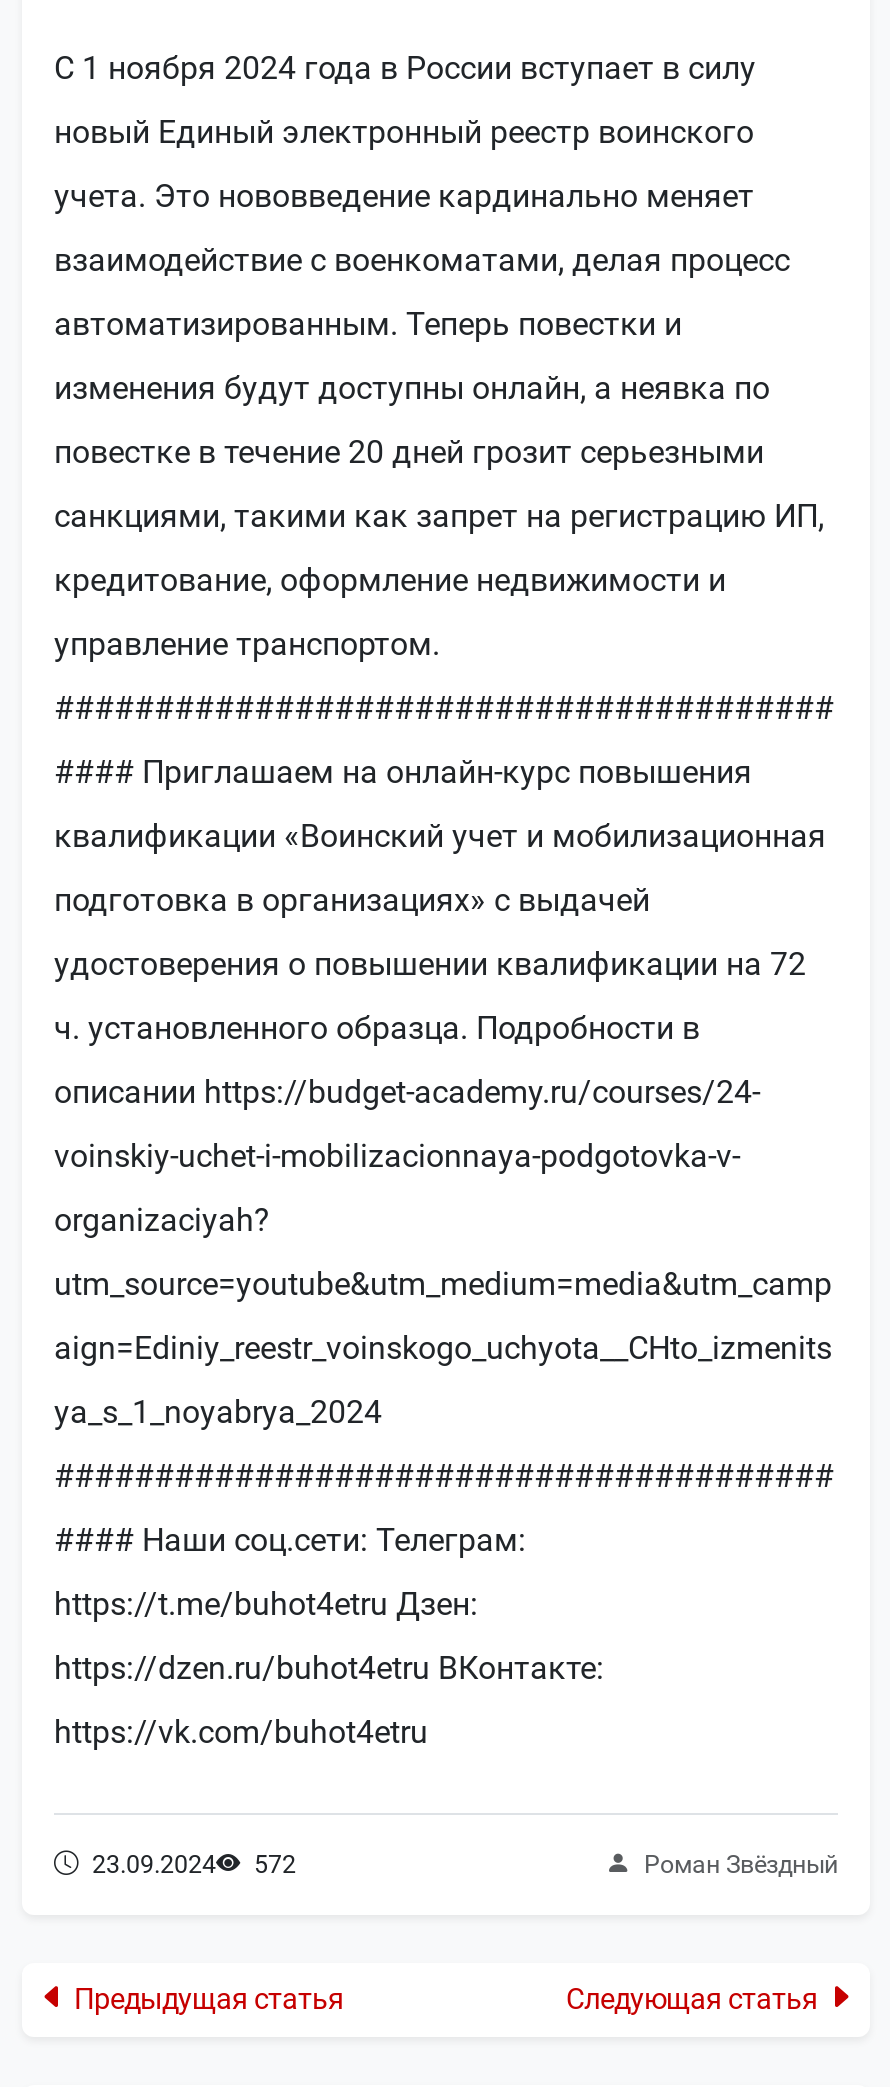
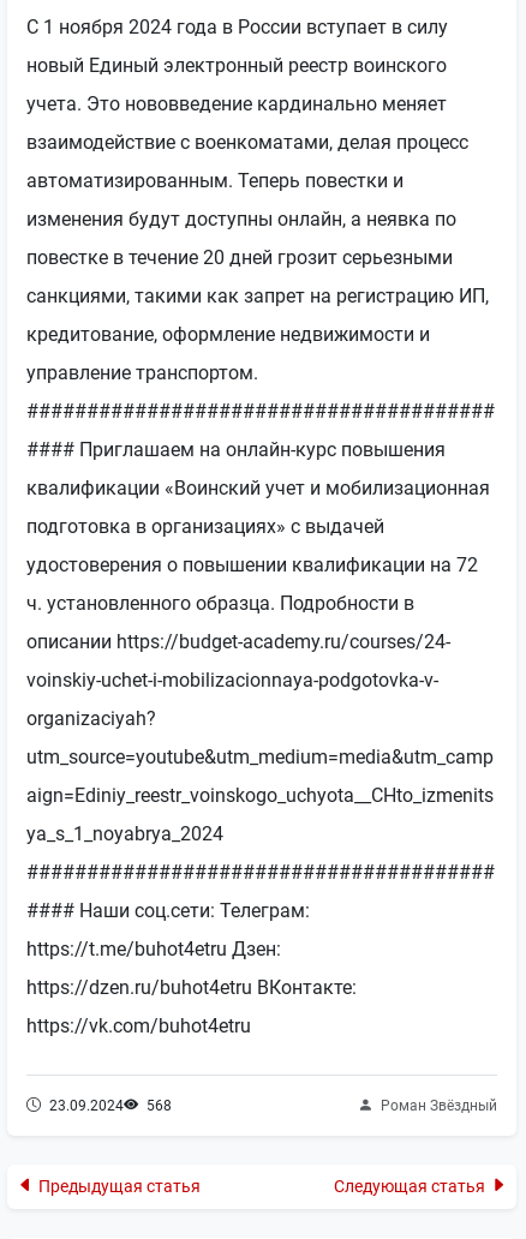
- 23.09.2024 572
+ 23.09.2024 568
